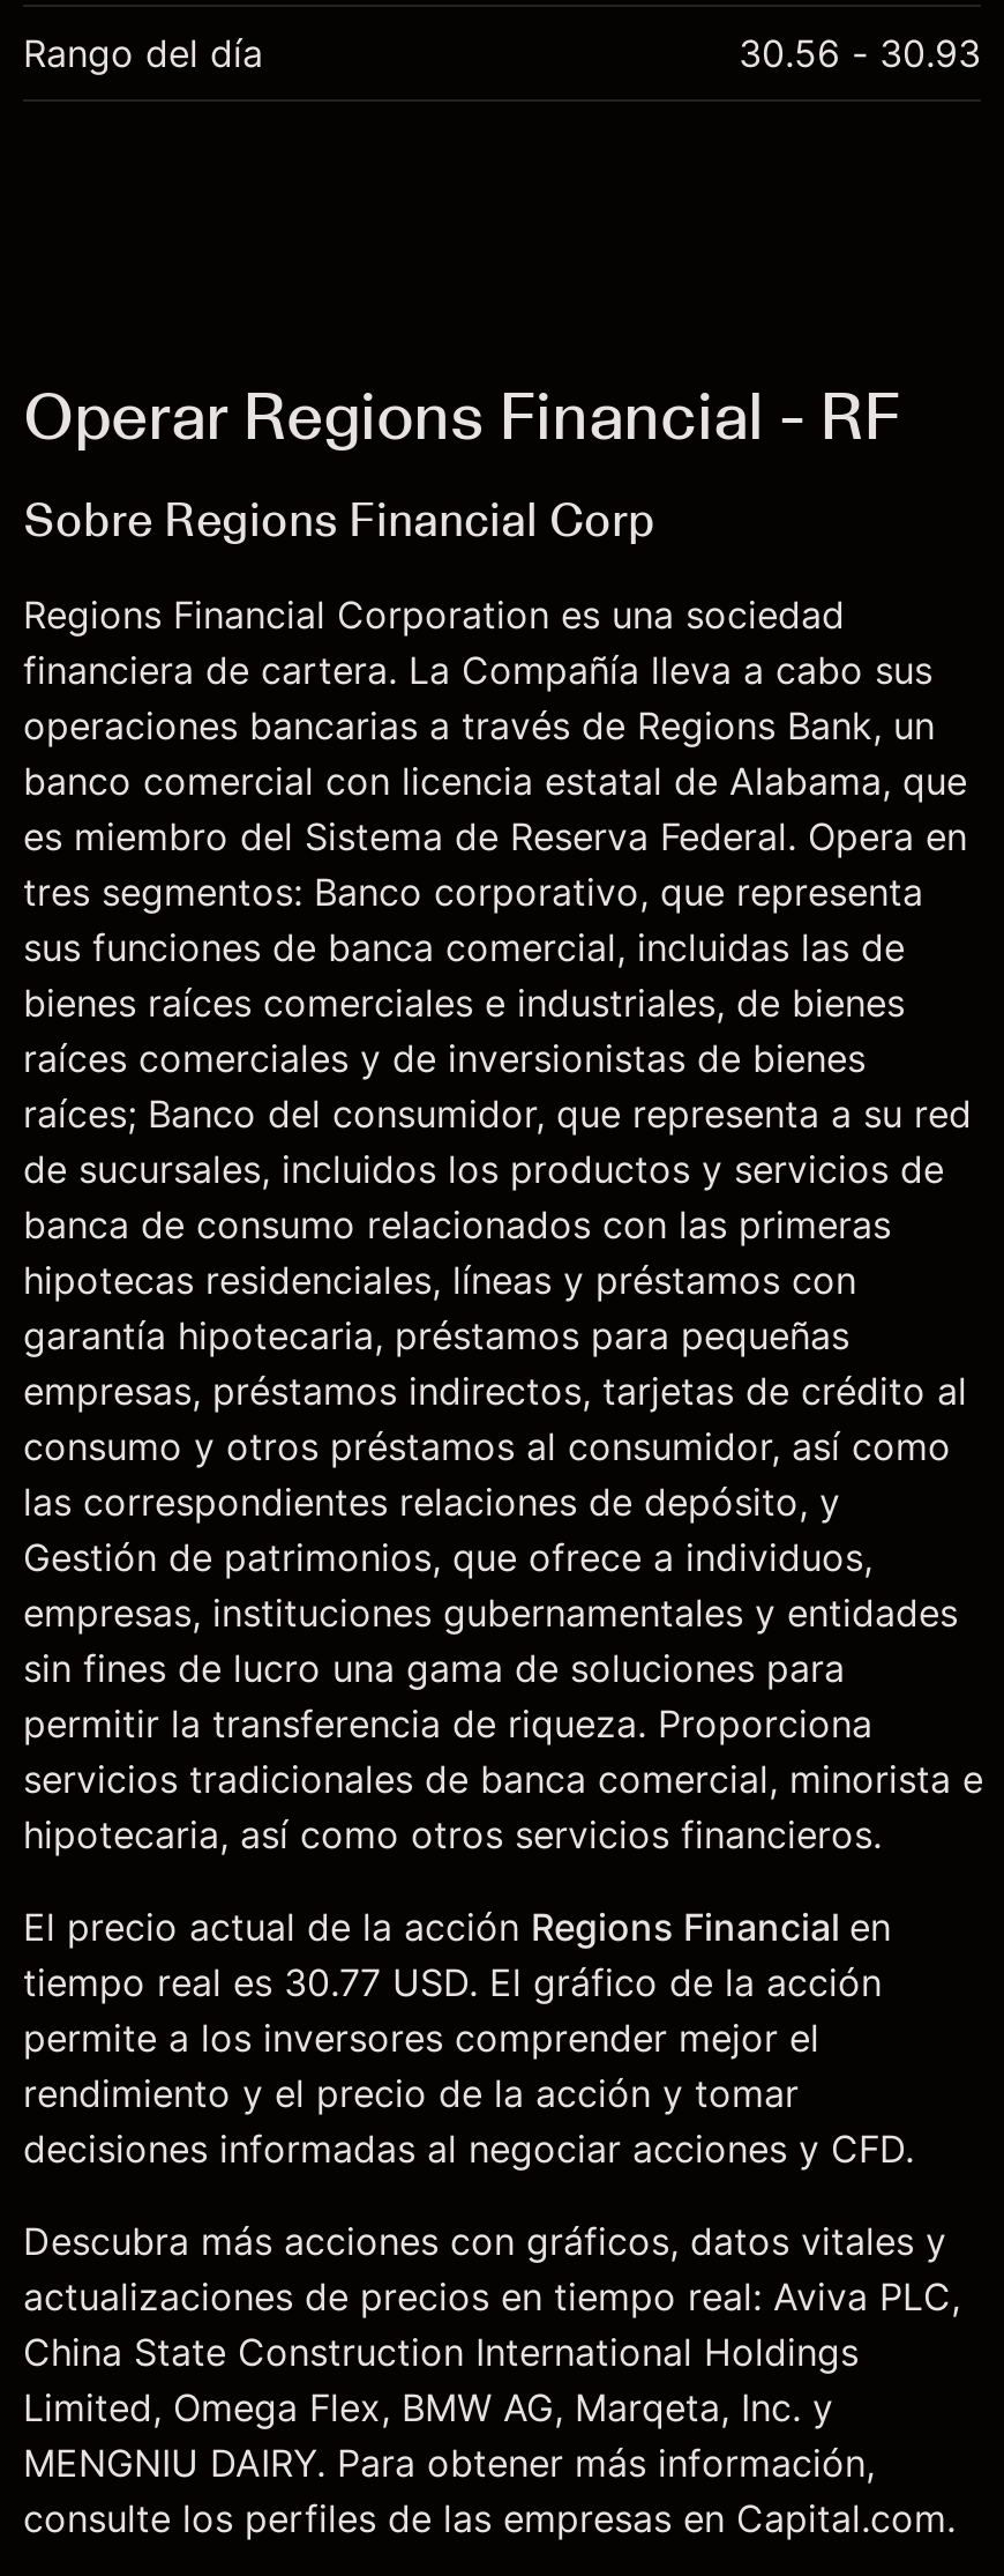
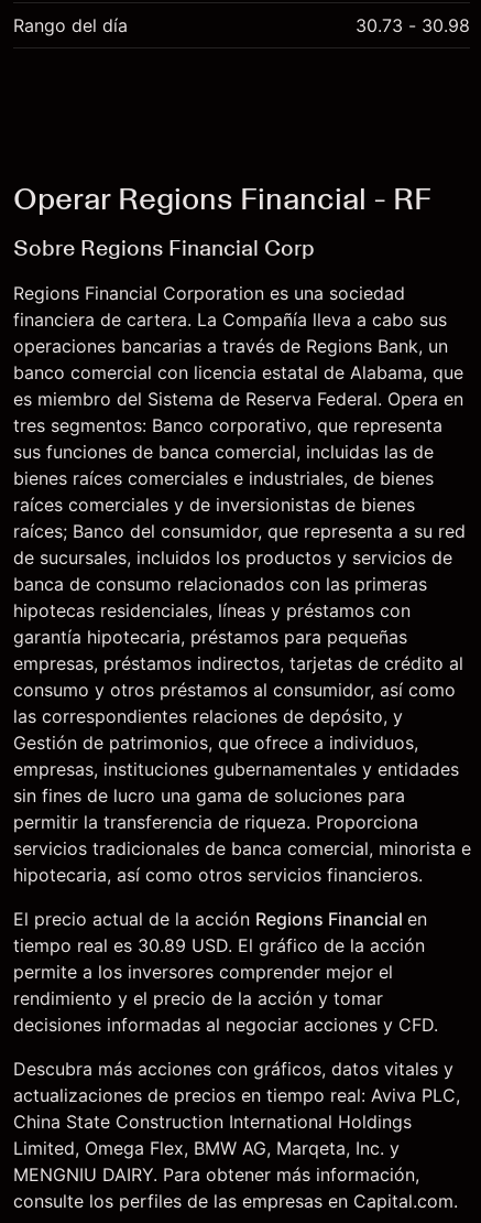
- 30.56 - 30.93
+ 30.73 - 30.98

- tiempo real es 30.77 USD. El gráfico de la acción
+ tiempo real es 30.89 USD. El gráfico de la acción
